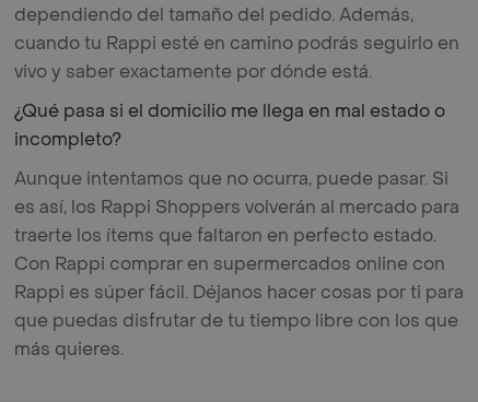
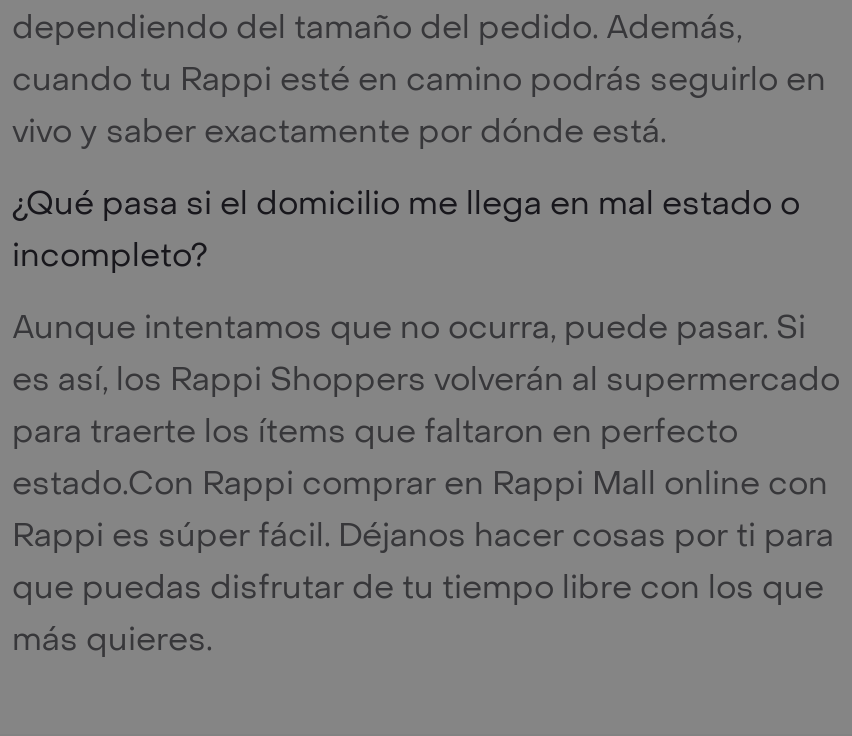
- es así, los Rappi Shoppers volverán al mercado para
- traerte los ítems que faltaron en perfecto estado.
- Con Rappi comprar en supermercados online con
+ es así, los Rappi Shoppers volverán al supermercado
+ para traerte los ítems que faltaron en perfecto
+ estado.Con Rappi comprar en Rappi Mall online con
